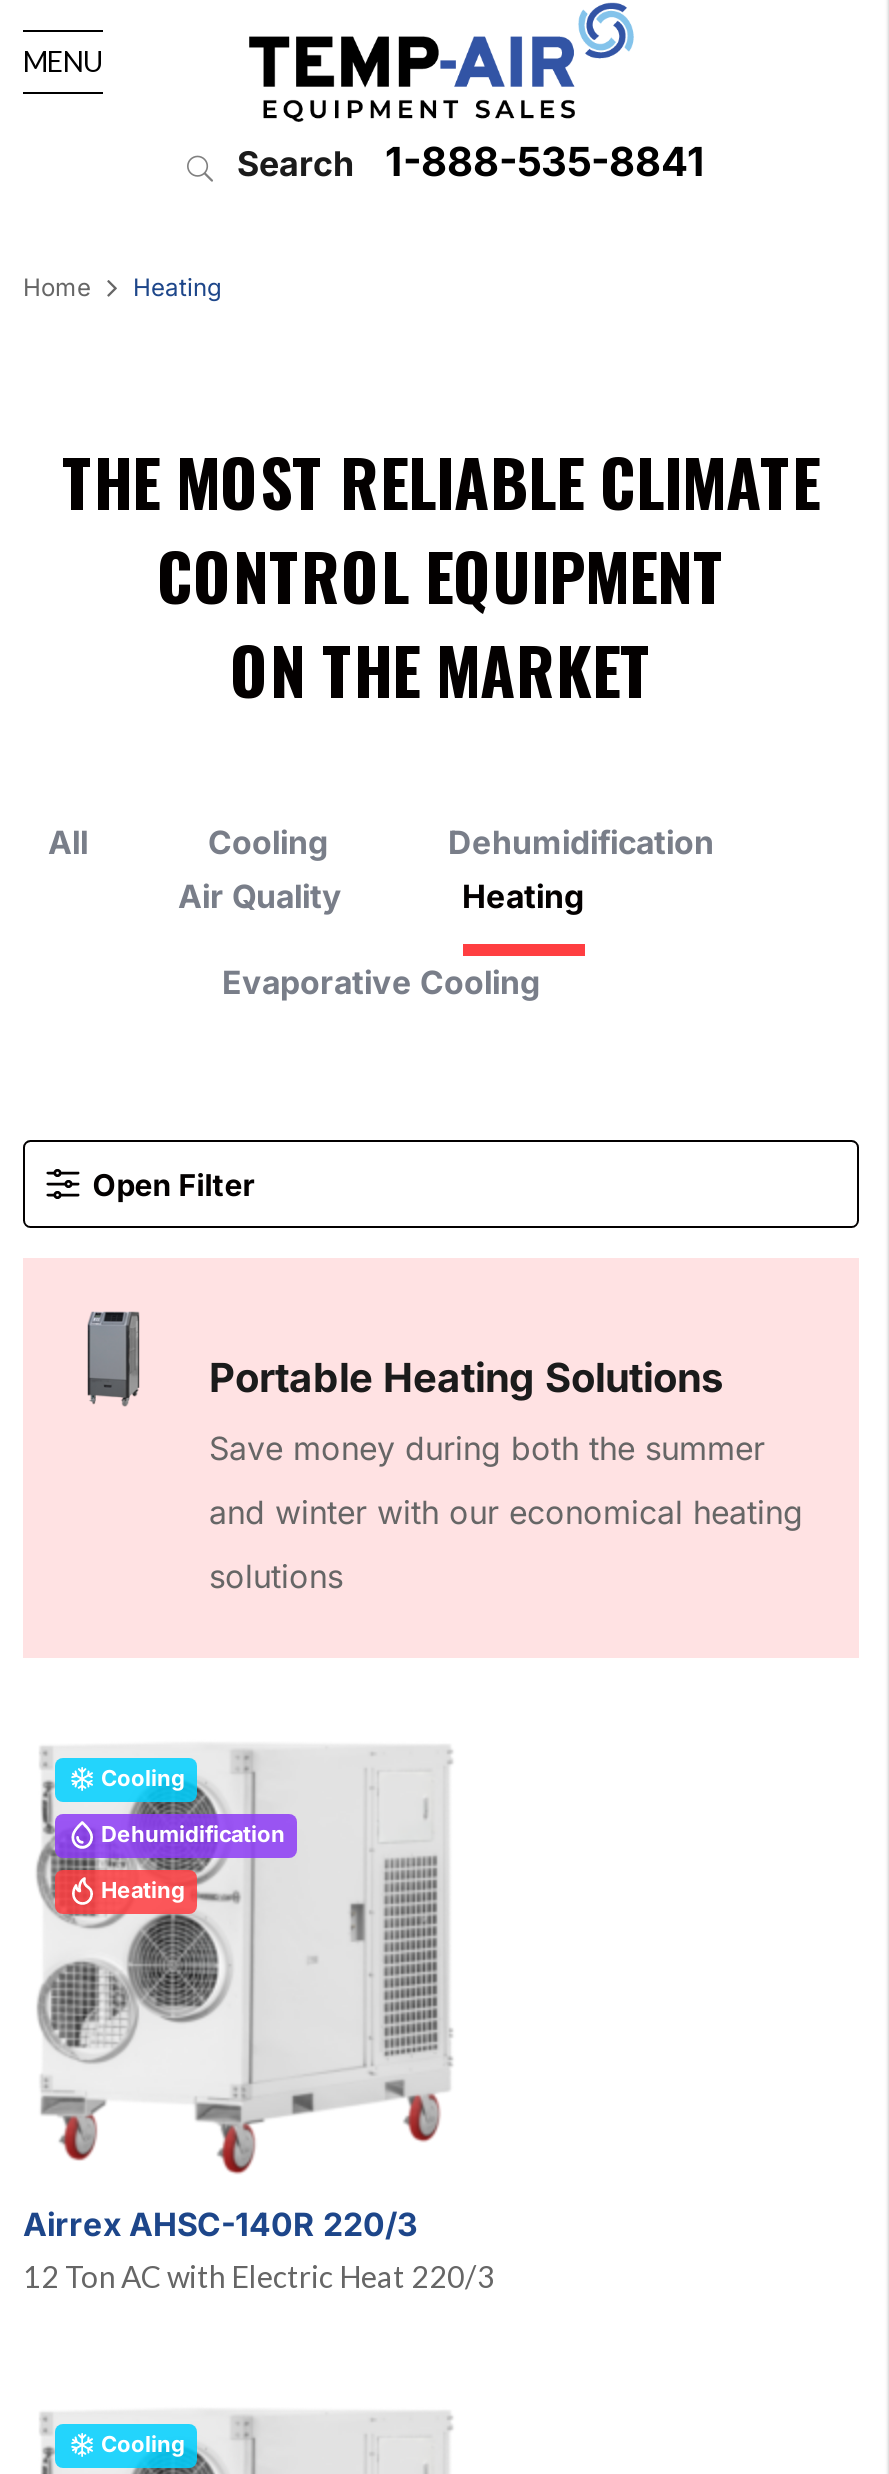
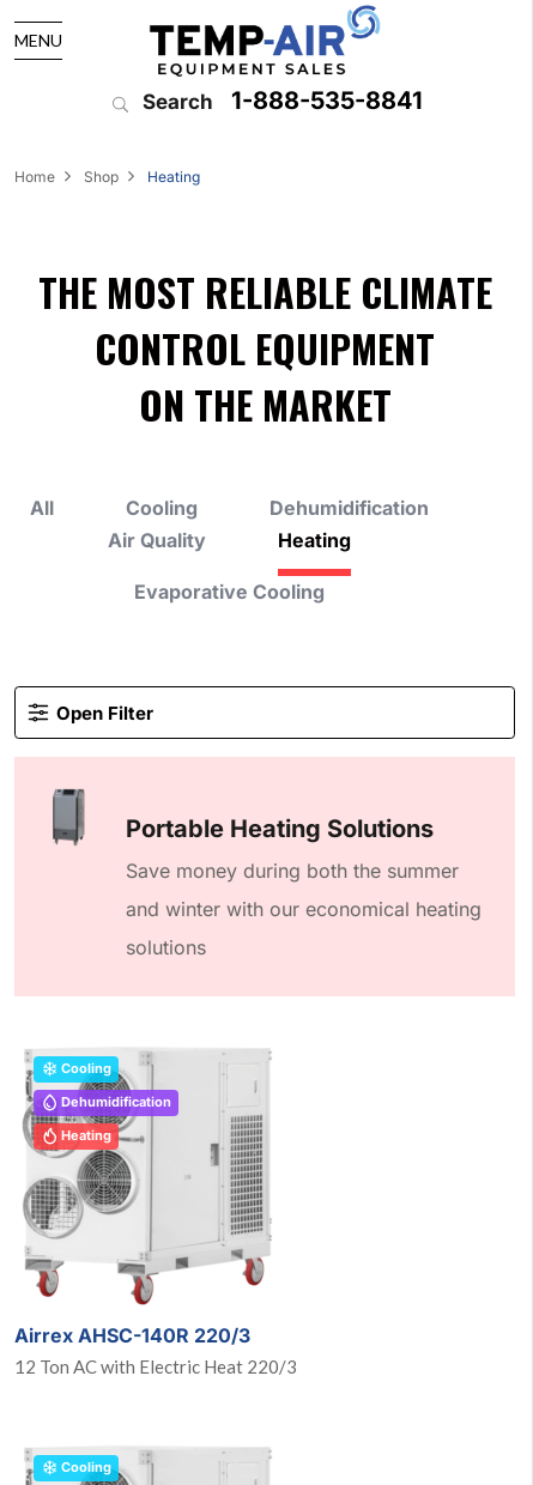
+ Shop
